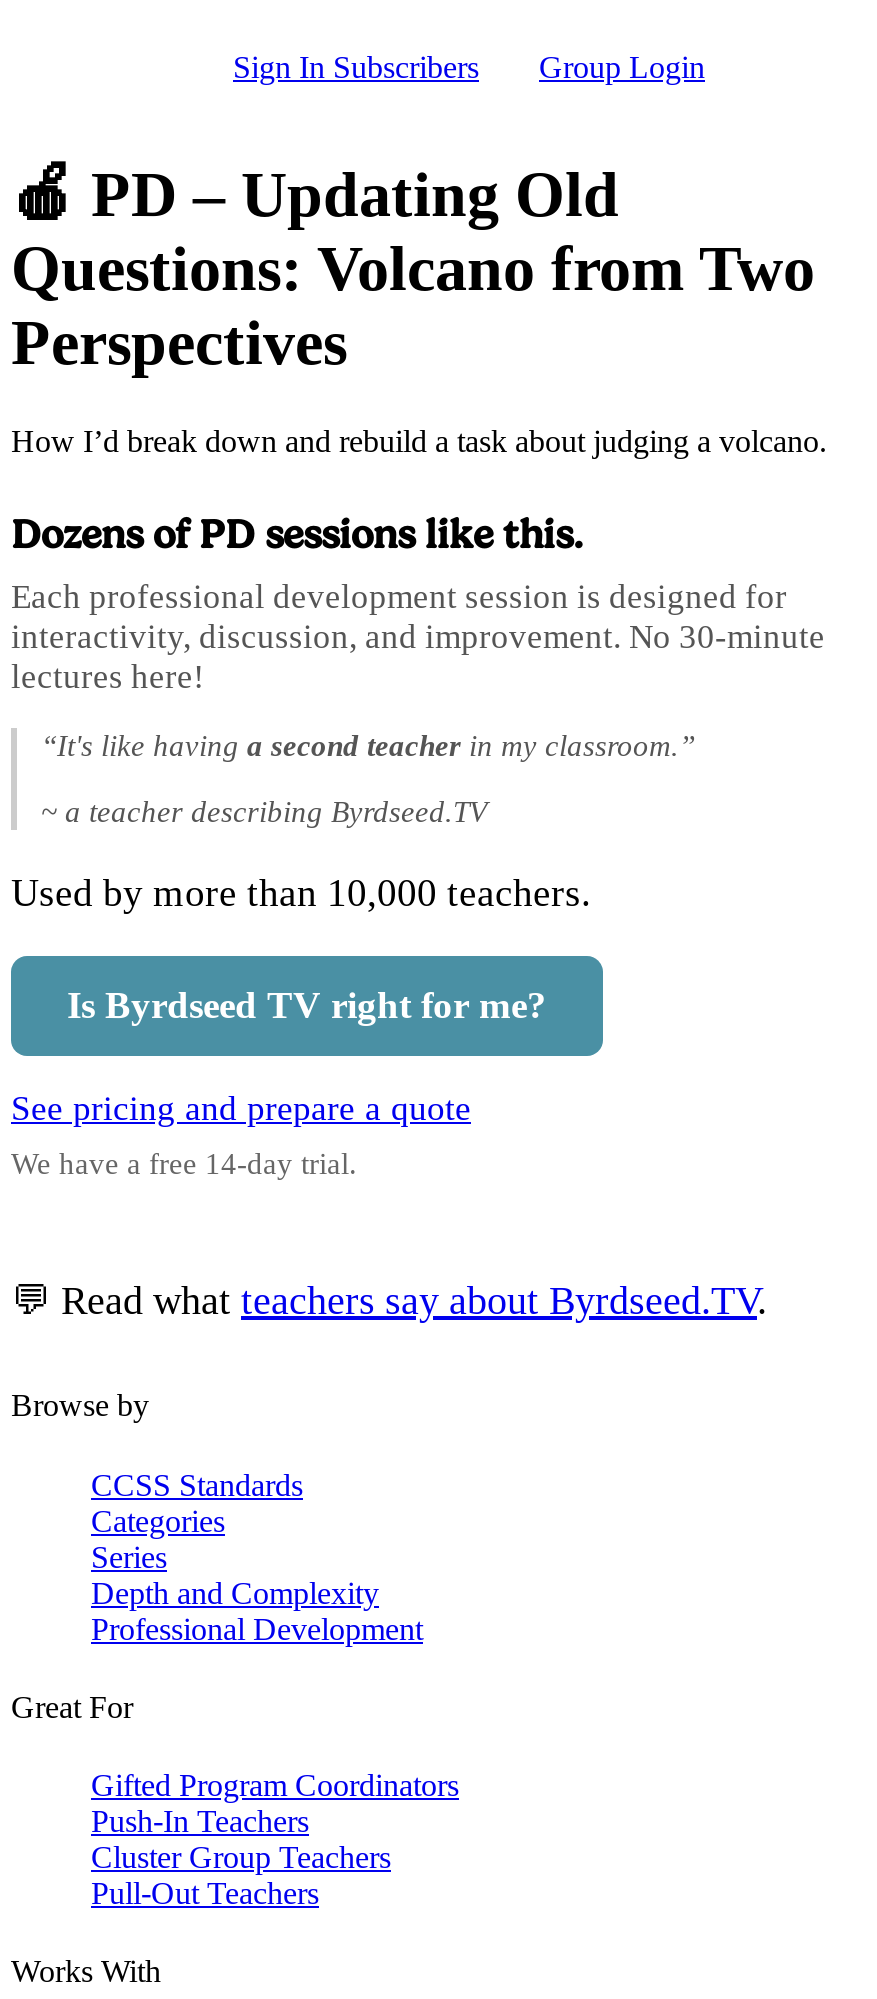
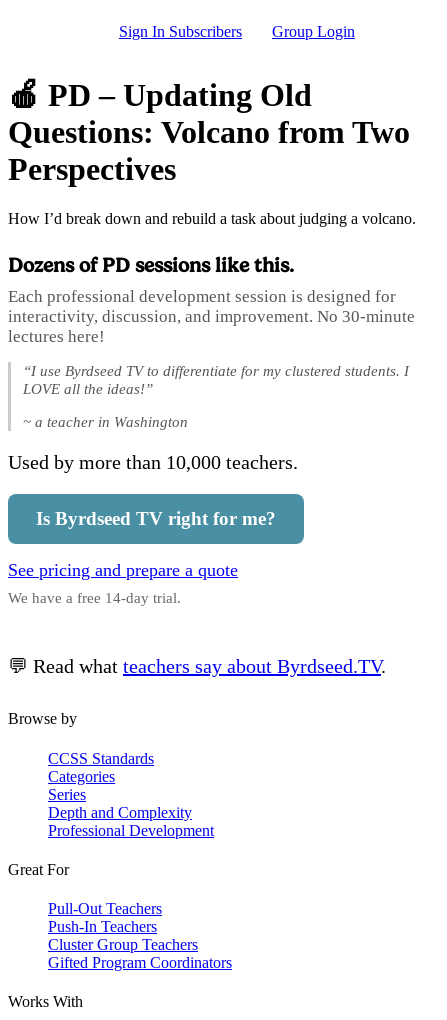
- “It's like having a second teacher in my classroom.”
+ “I use Byrdseed TV to differentiate for my clustered students. I
+ LOVE all the ideas!”

- ~ a teacher describing Byrdseed.TV
+ ~ a teacher in Washington

moved down: Gifted Program Coordinators

moved up: Pull-Out Teachers
